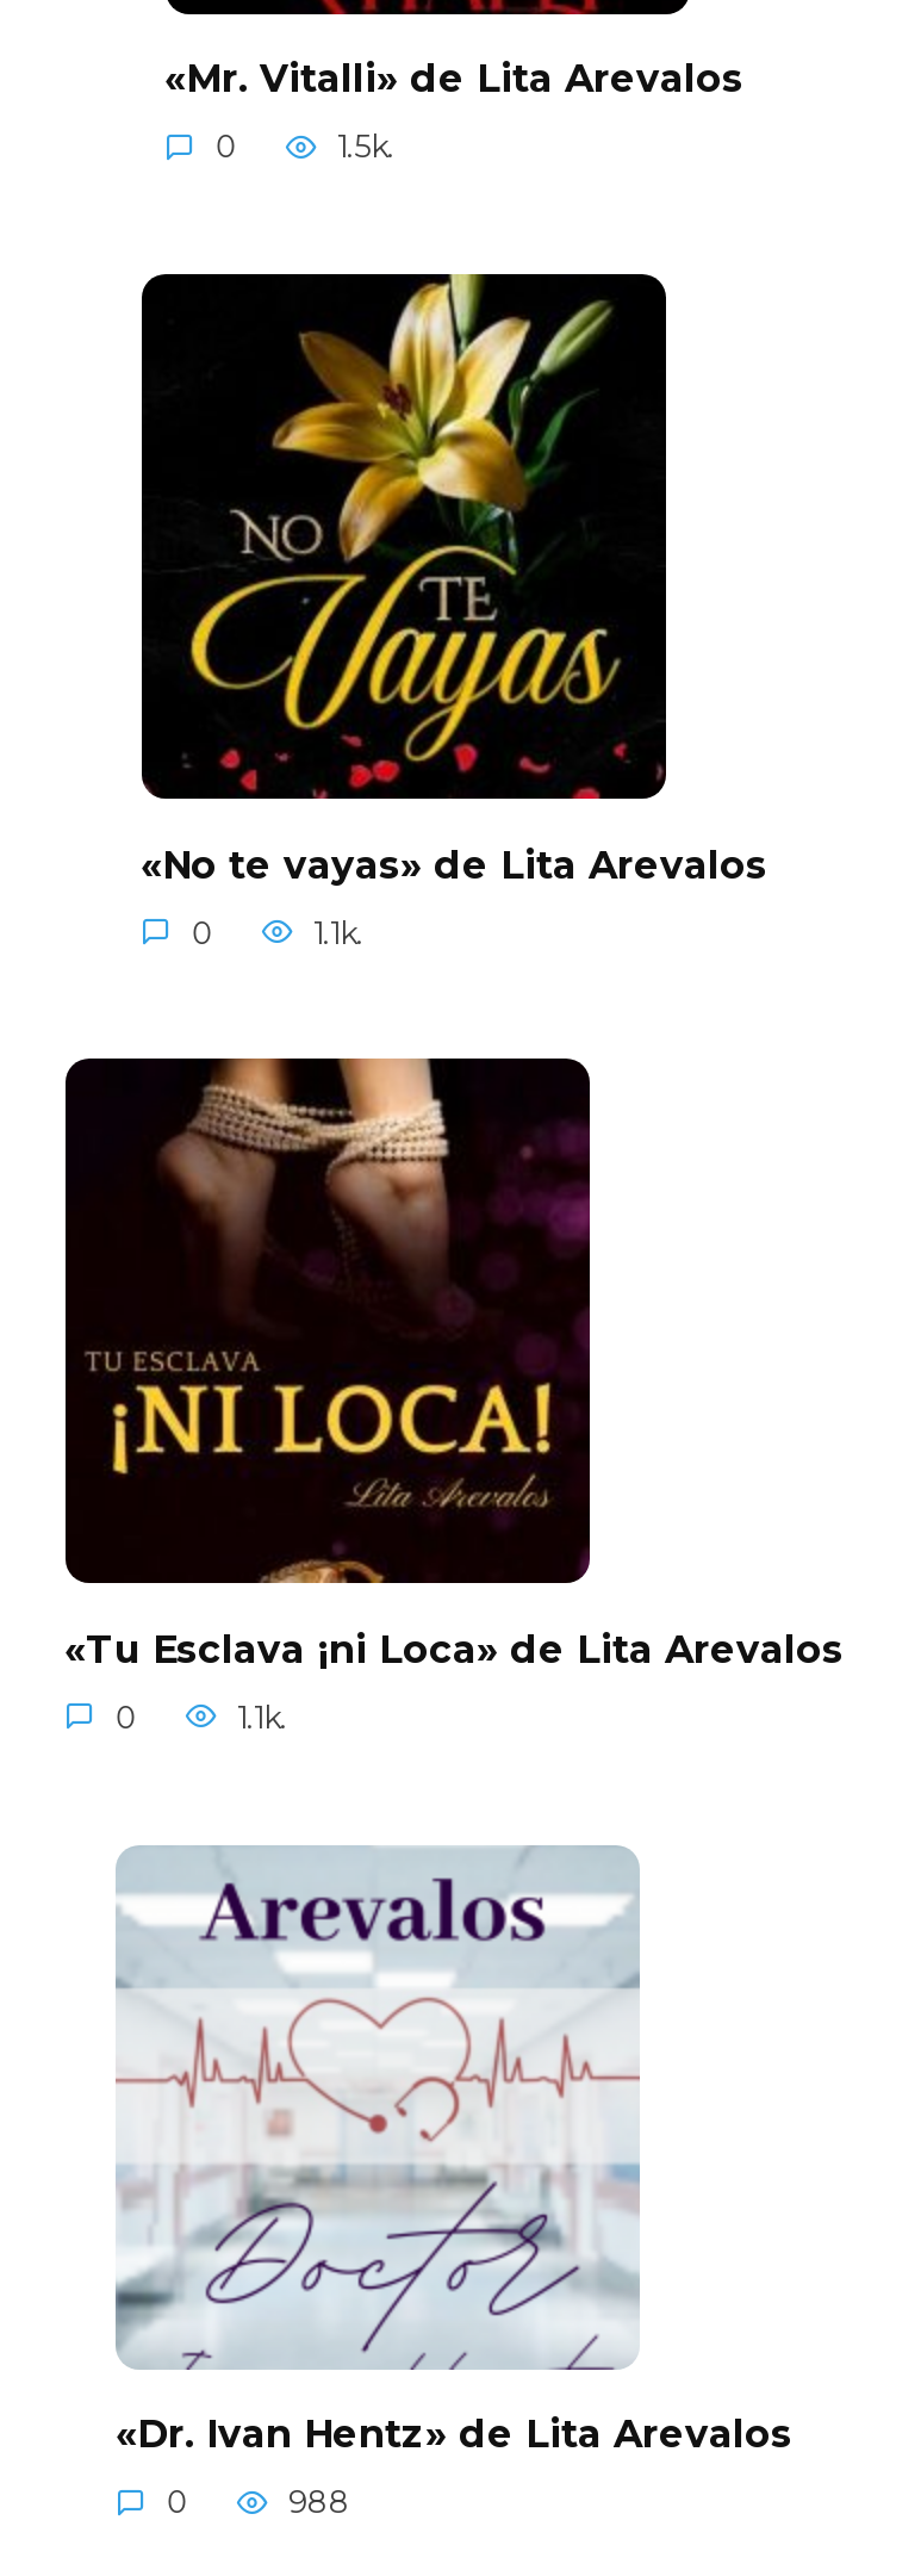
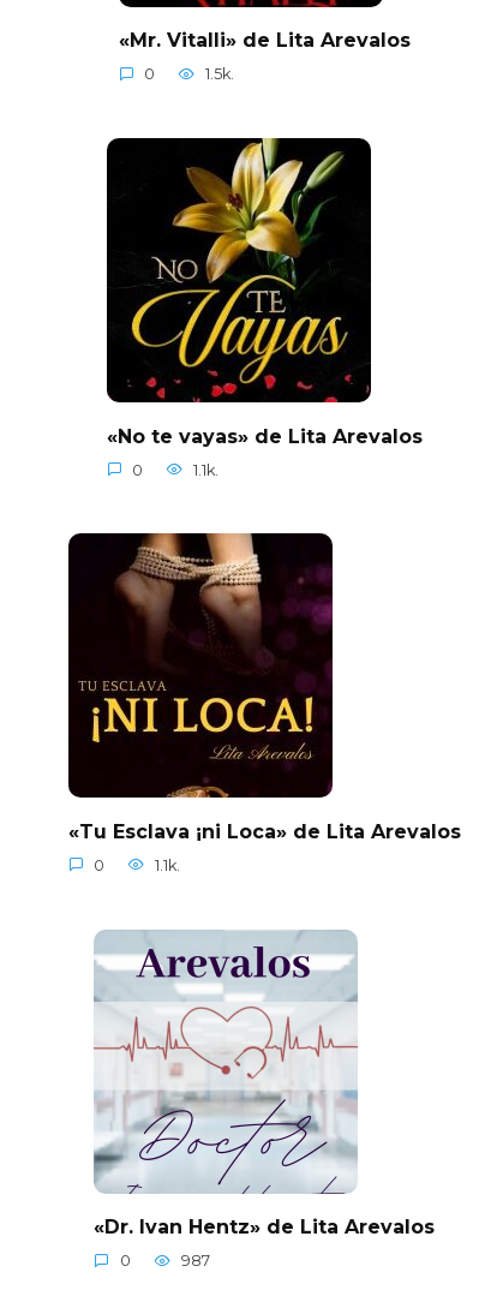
- 988
+ 987
